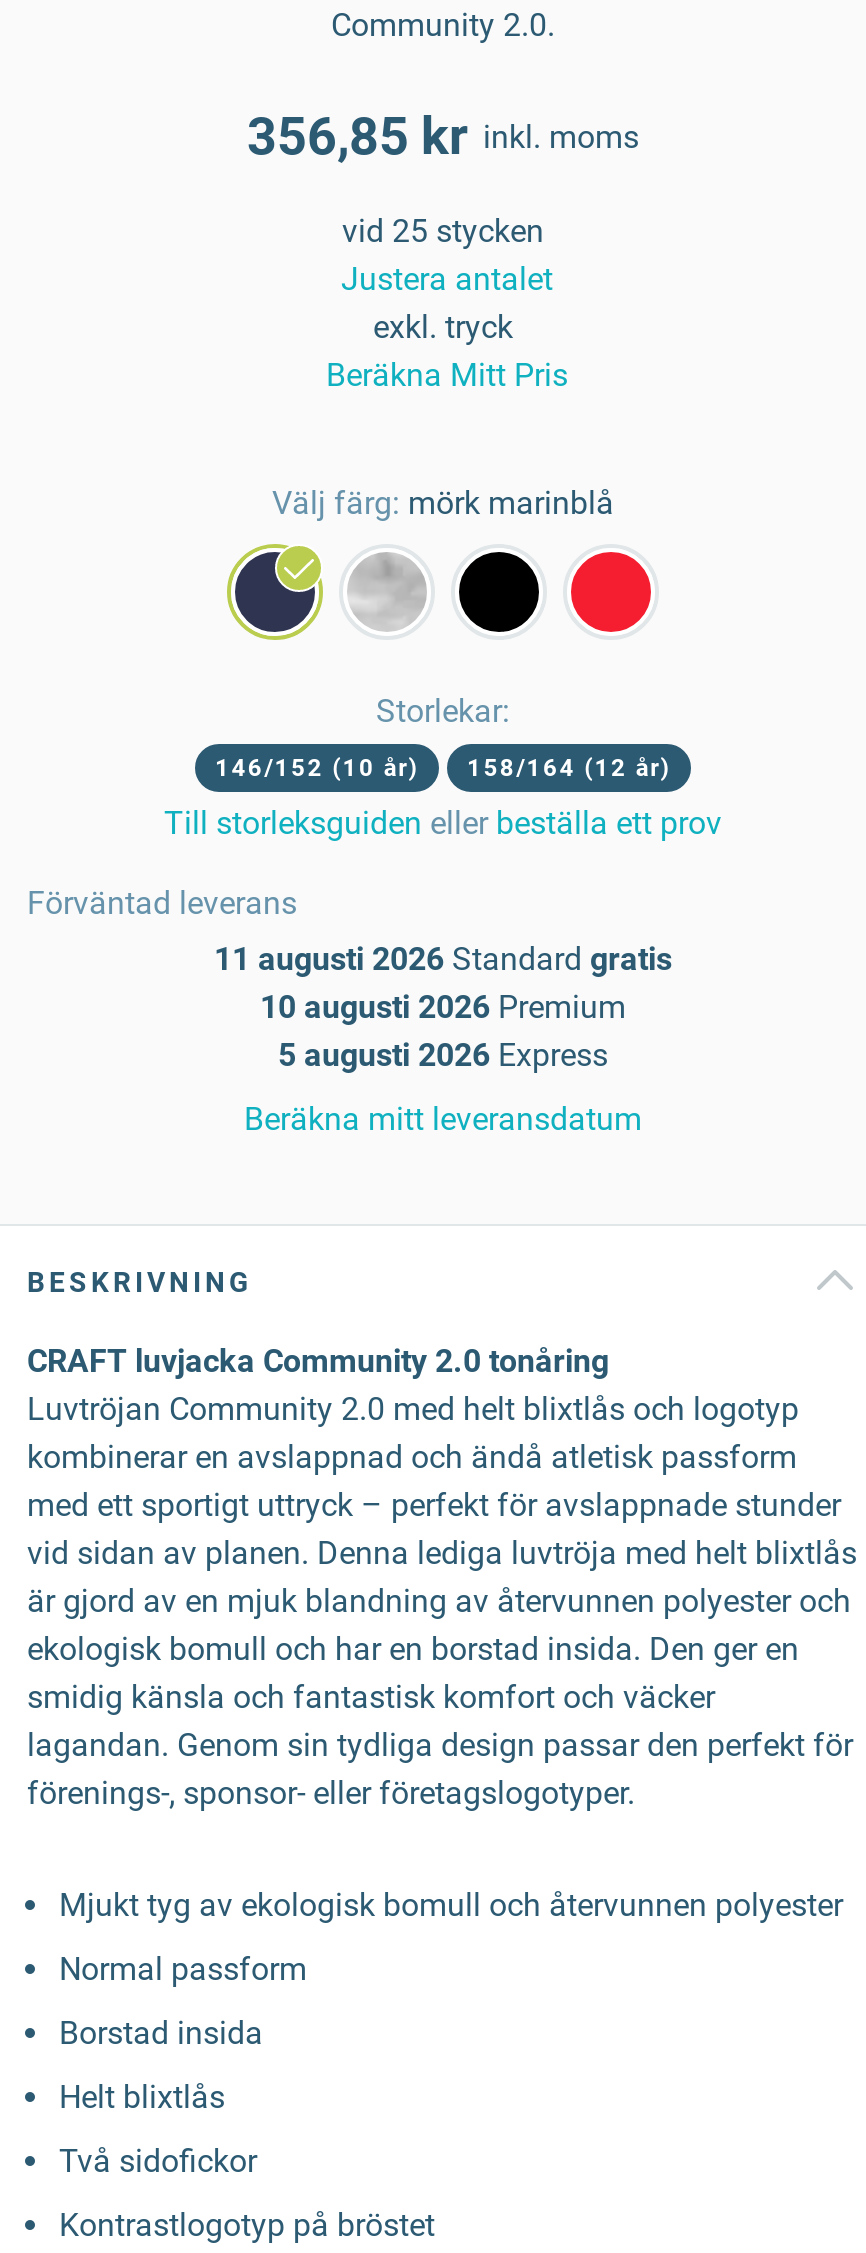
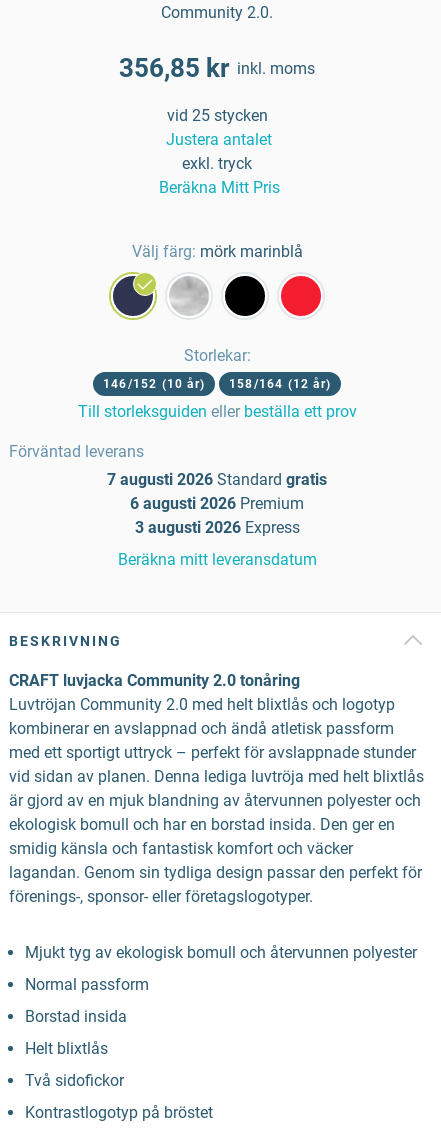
- 11 augusti 2026 Standard gratis
+ 7 augusti 2026 Standard gratis

- 10 augusti 2026 Premium
+ 6 augusti 2026 Premium

- 5 augusti 2026 Express
+ 3 augusti 2026 Express
